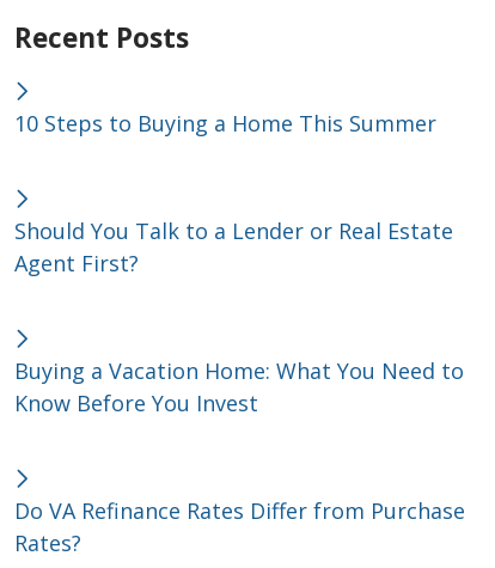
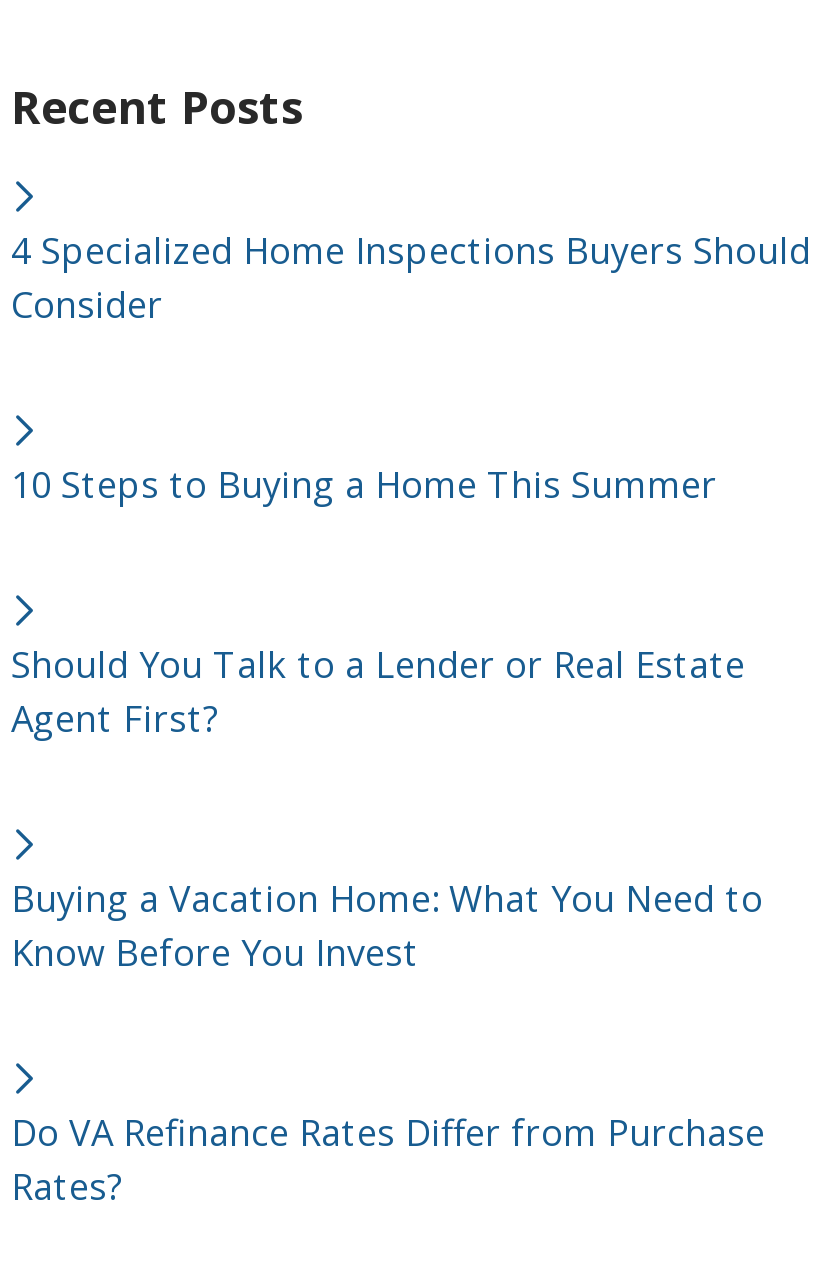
+ 4 Specialized Home Inspections Buyers Should
+ Consider
